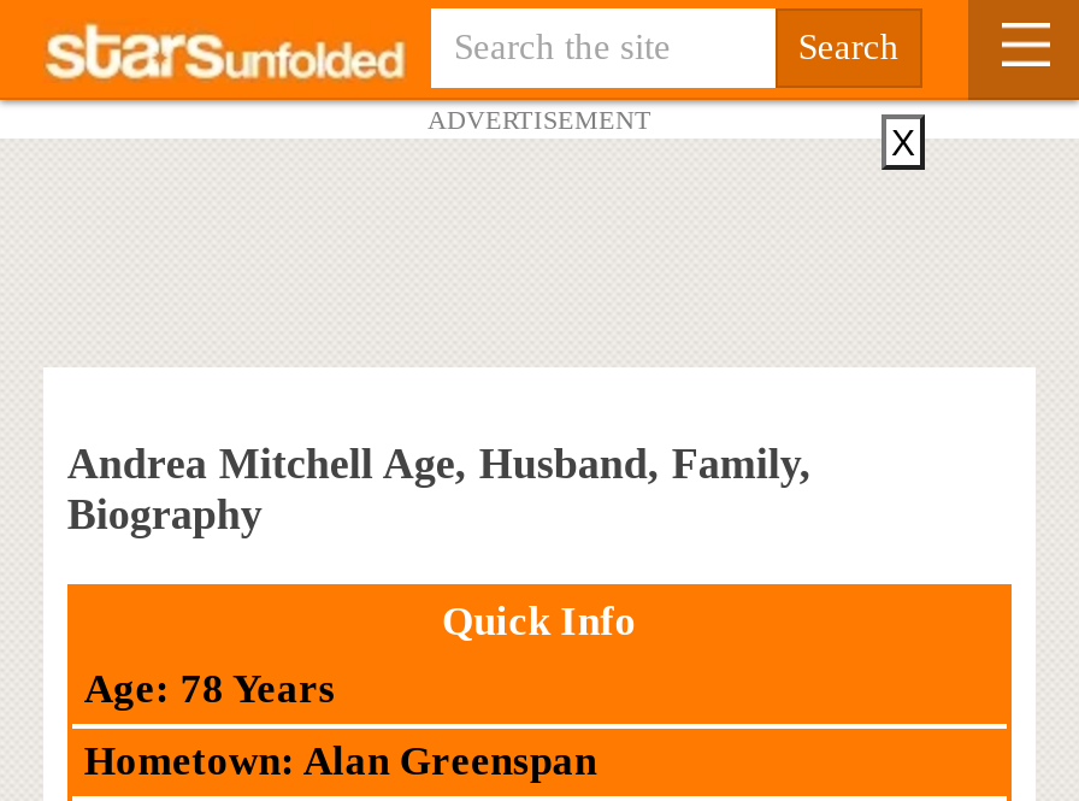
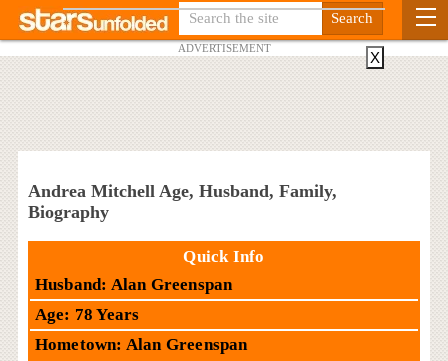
+ Husband: Alan Greenspan
